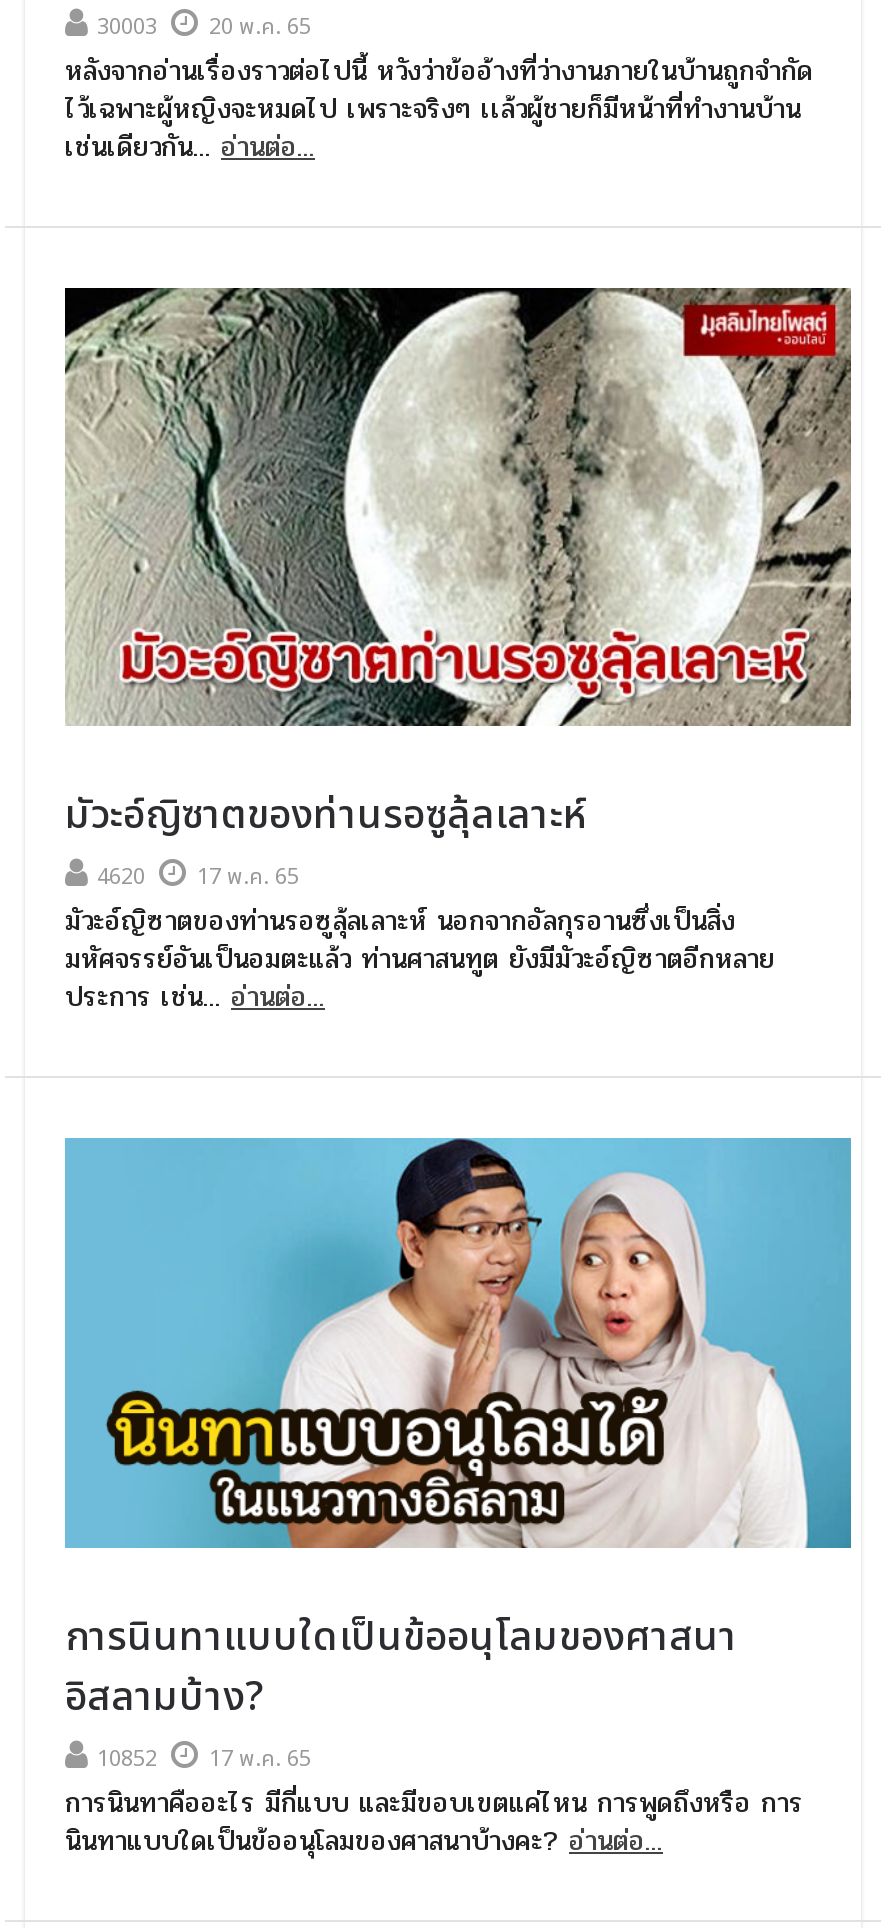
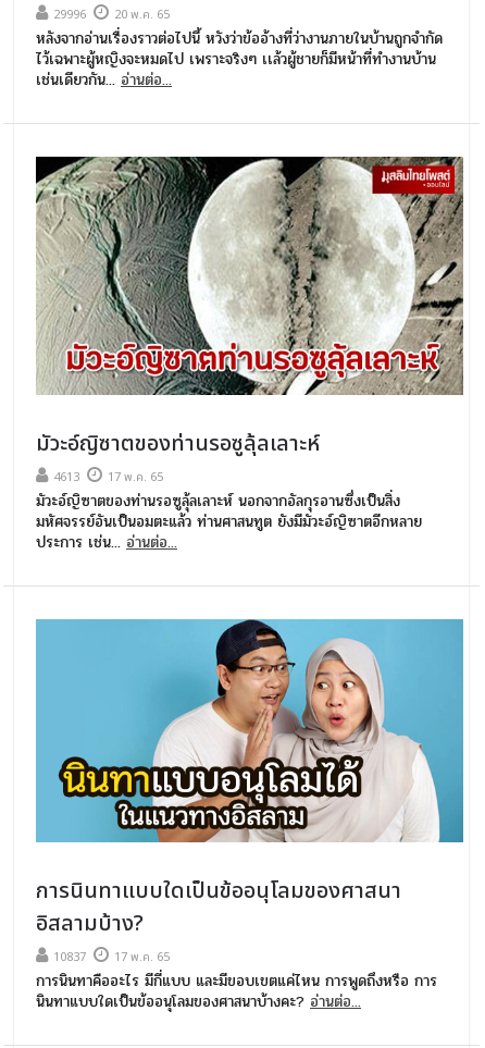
- 30003 20 พ.ค. 65
+ 29996 20 พ.ค. 65

- 4620 17 พ.ค. 65
+ 4613 17 พ.ค. 65

- 10852 17 พ.ค. 65
+ 10837 17 พ.ค. 65
